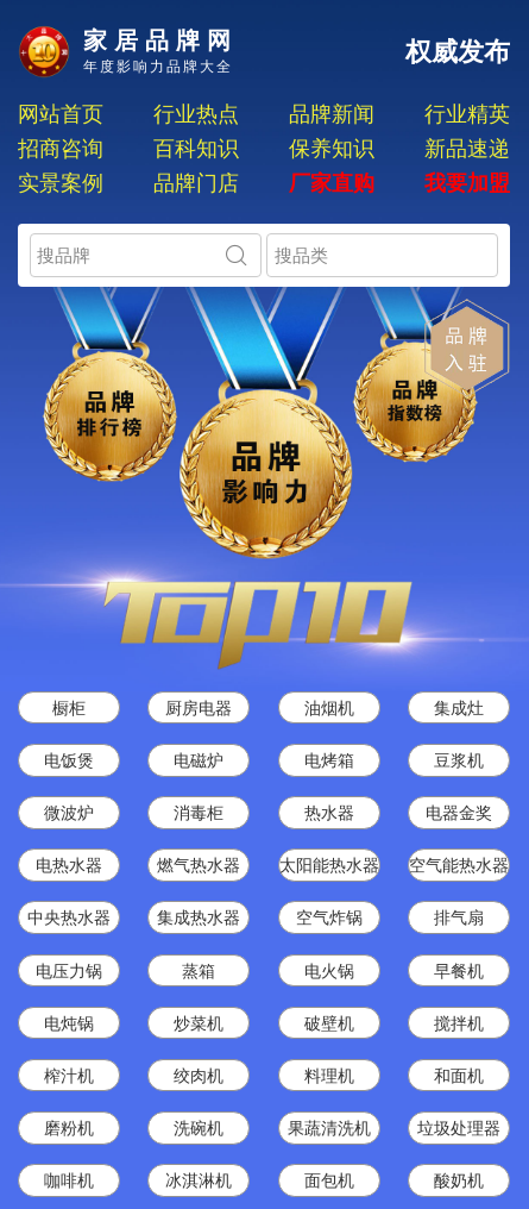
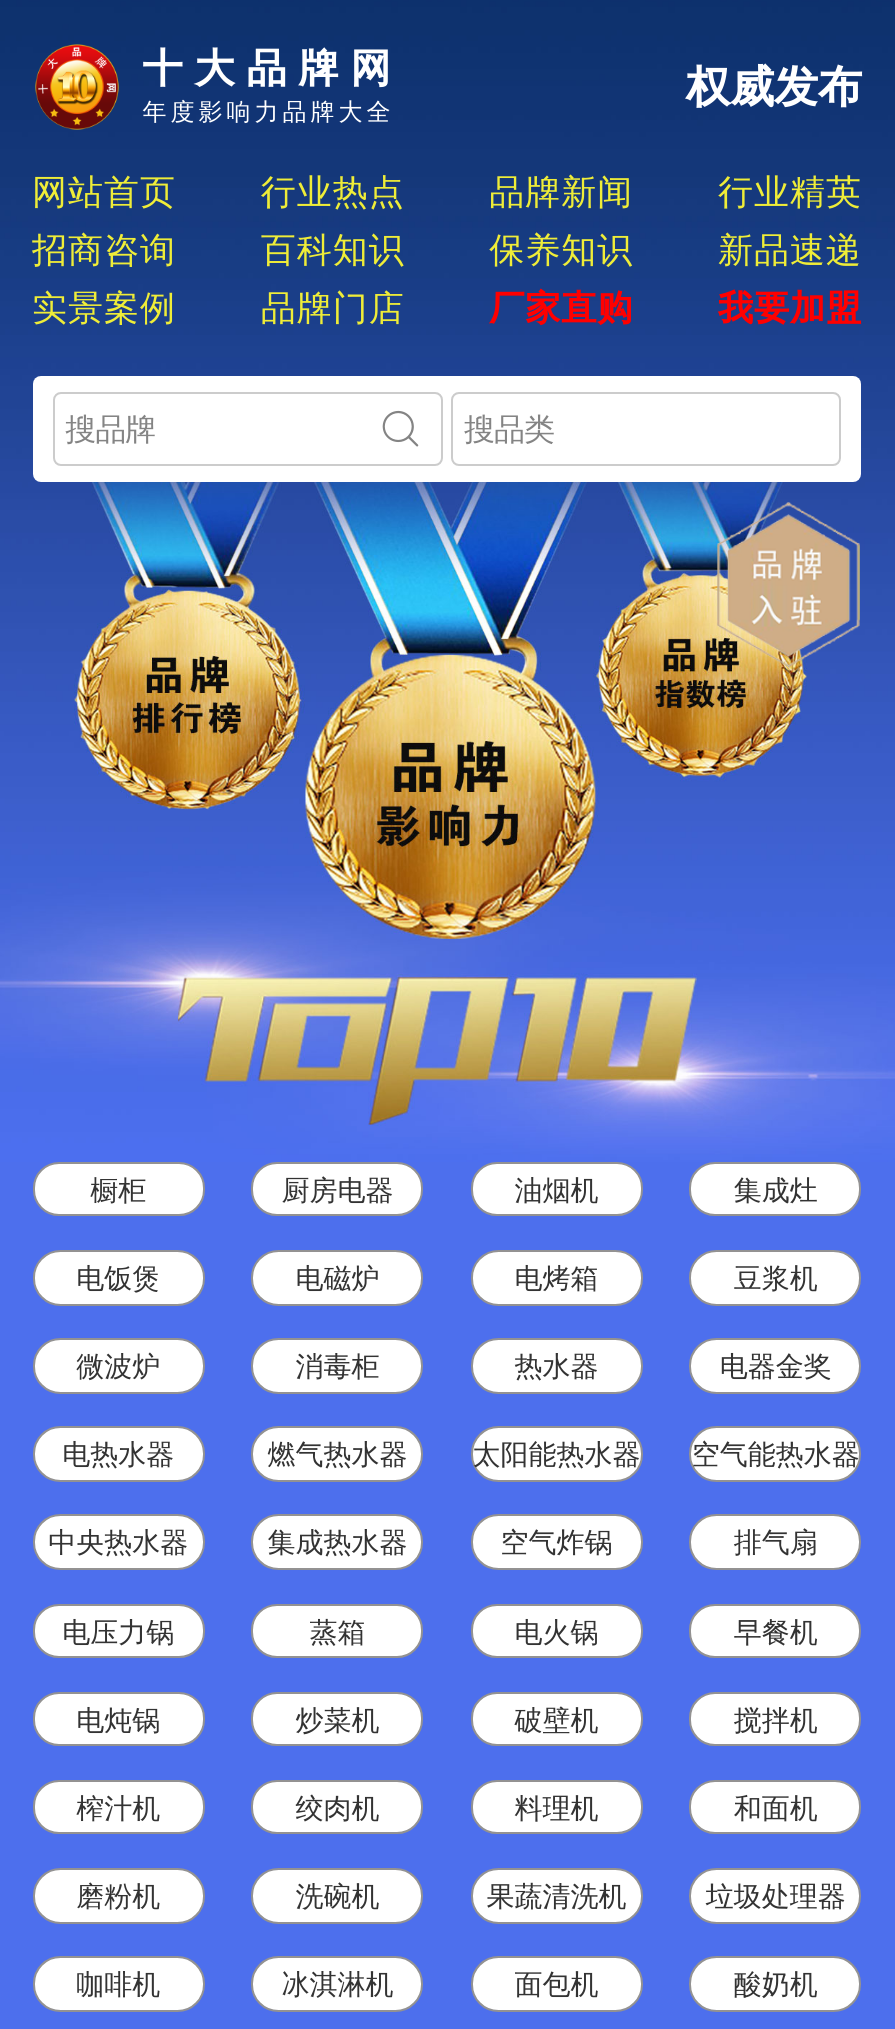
- 家居品牌网
+ 十大品牌网
